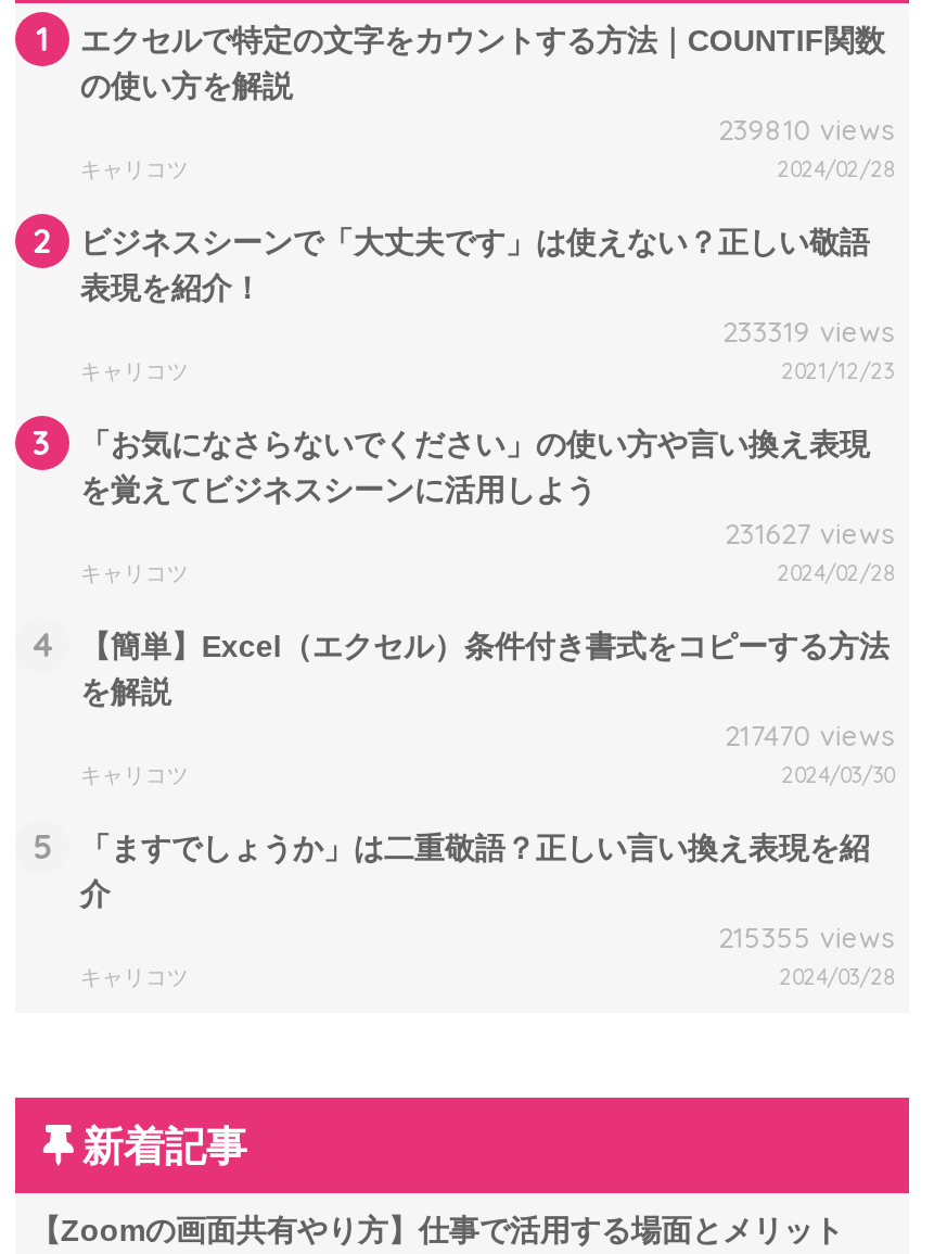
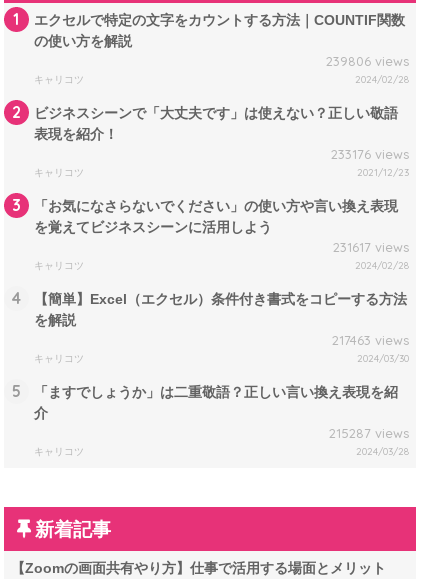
- 239810 views
+ 239806 views

- 233319 views
+ 233176 views

- 231627 views
+ 231617 views

- 217470 views
+ 217463 views

- 215355 views
+ 215287 views
